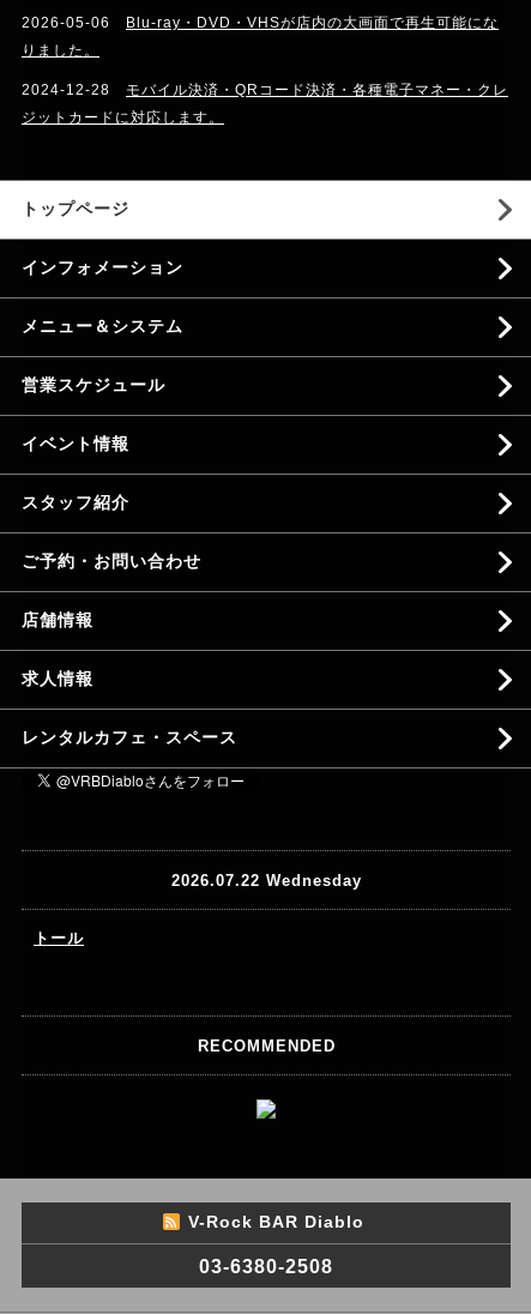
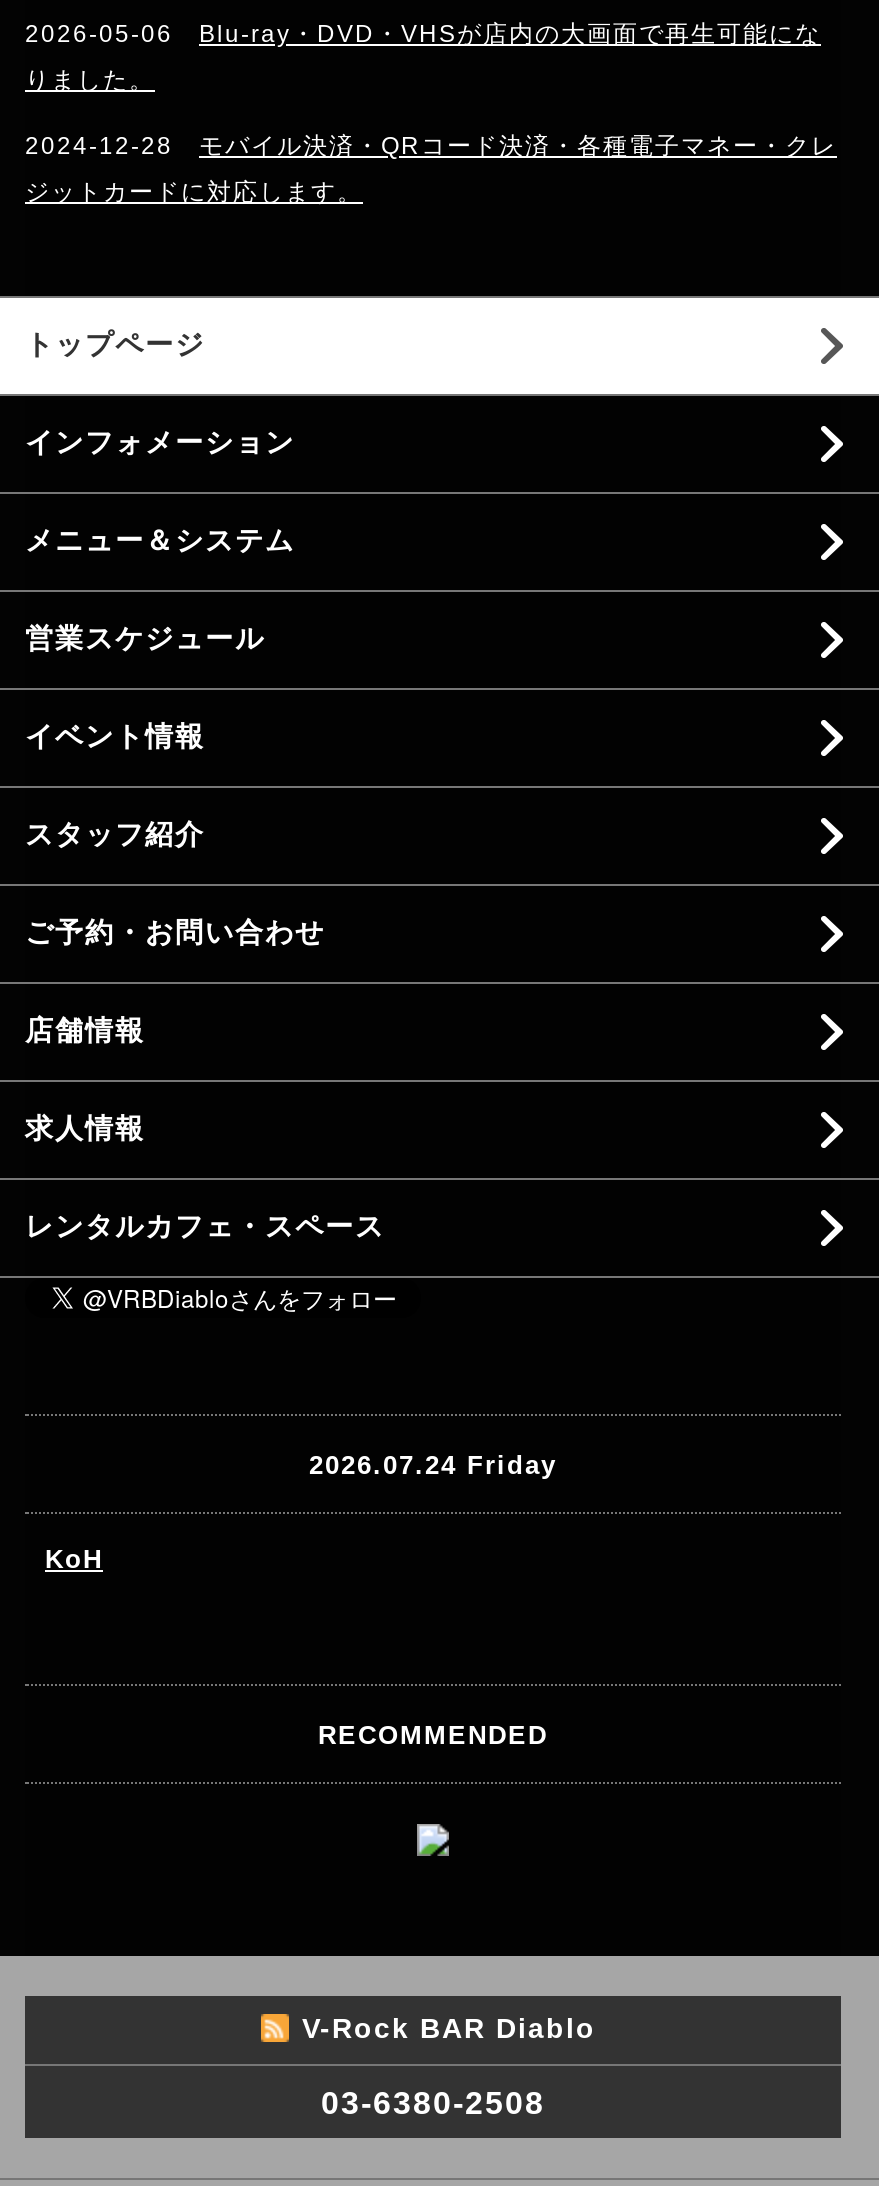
- 2026.07.22 Wednesday
+ 2026.07.24 Friday

- トール
+ KoH
